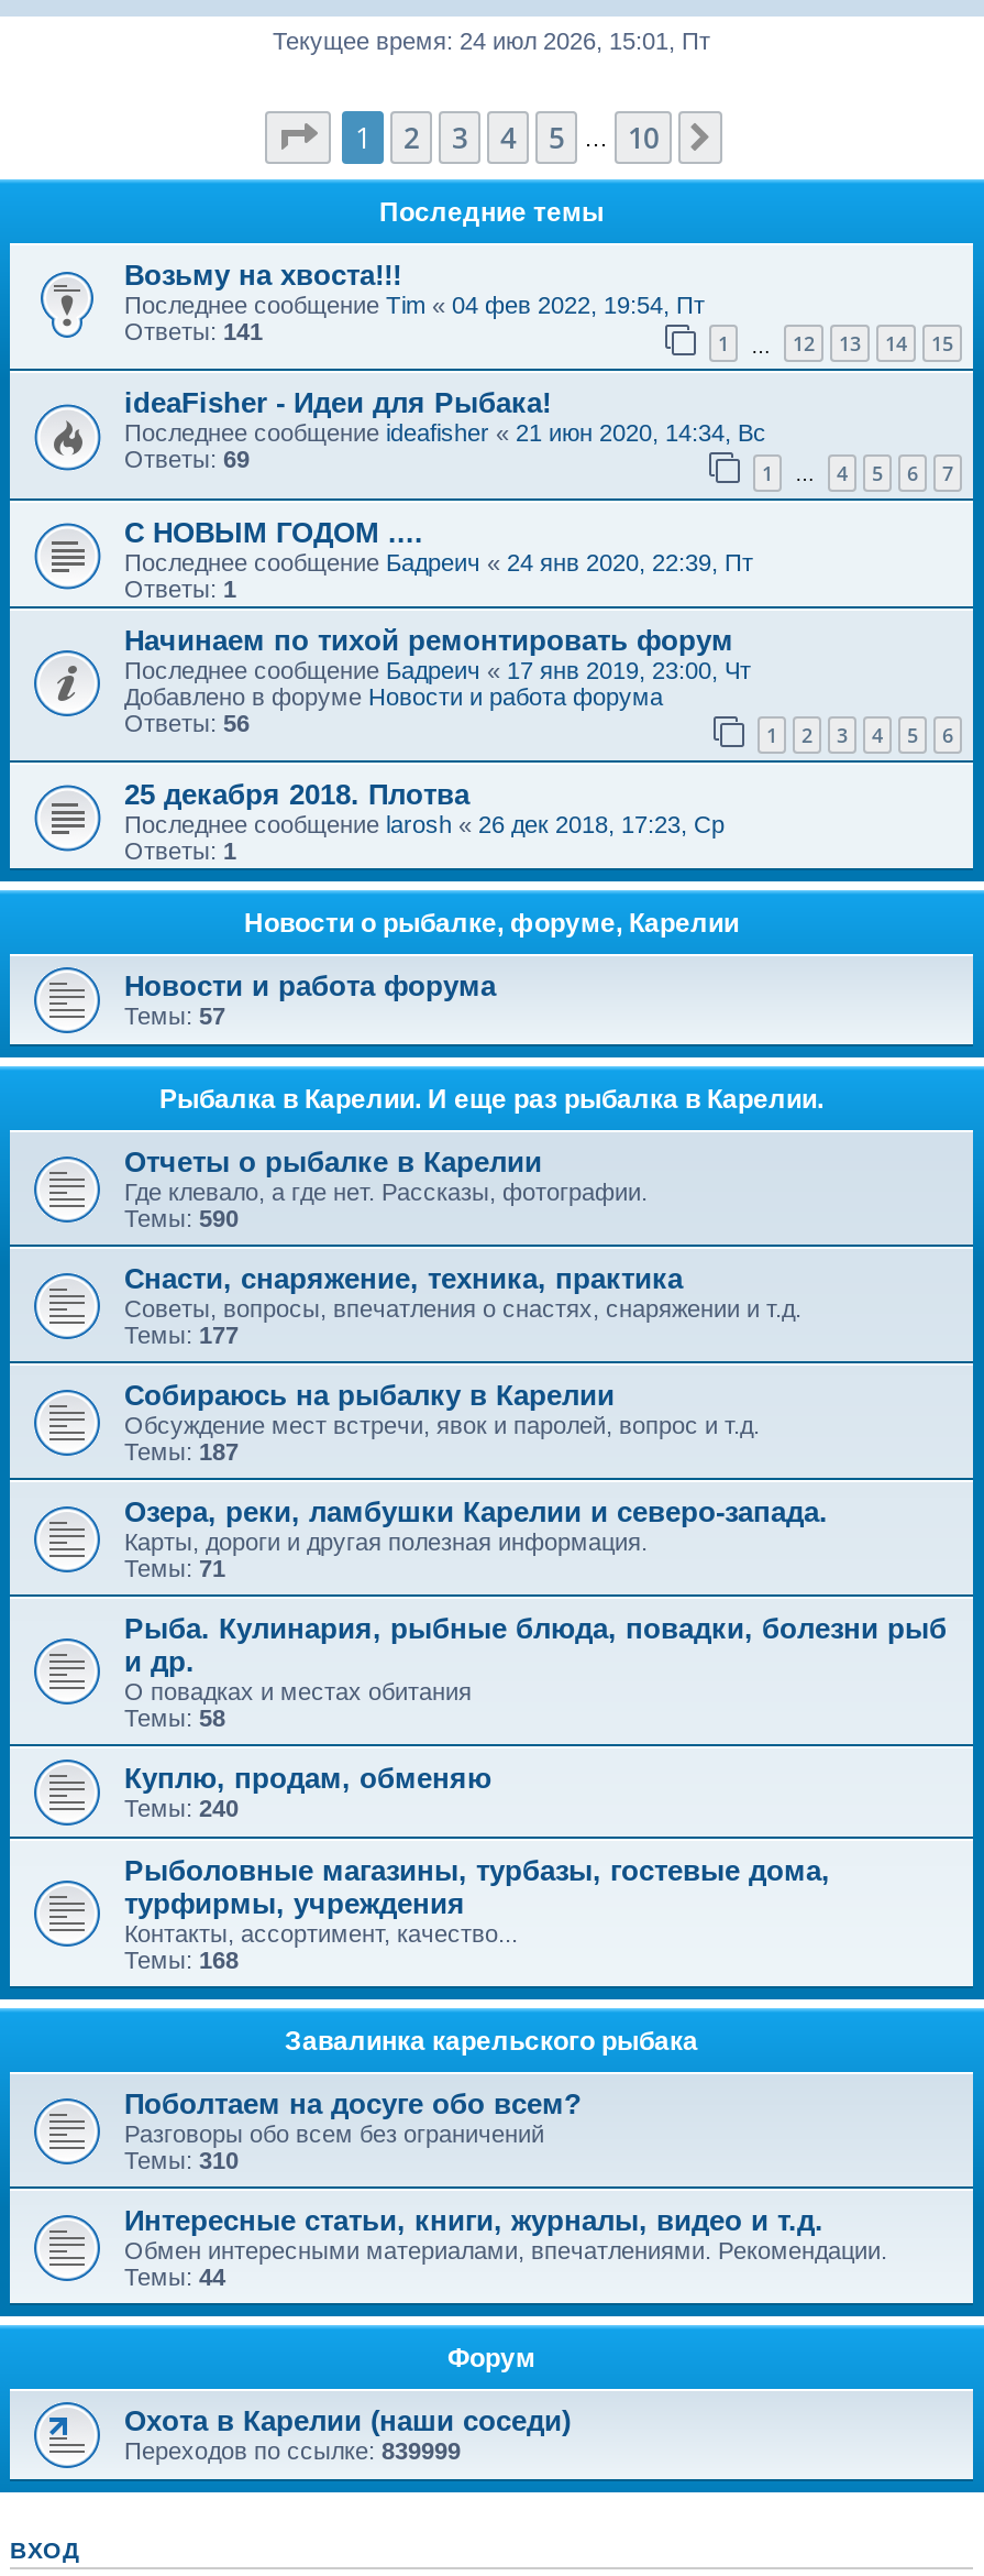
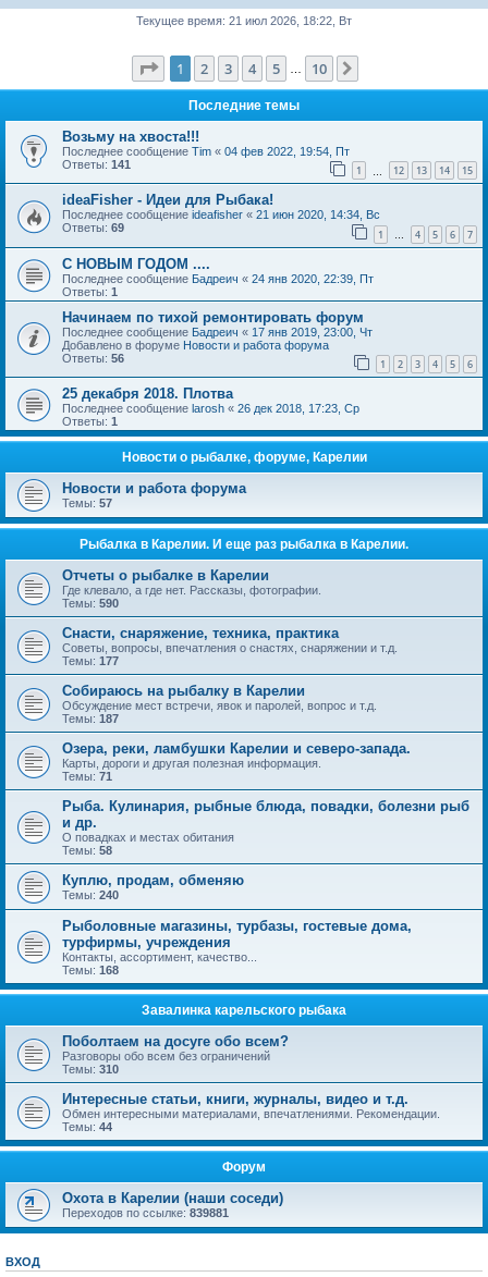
- Текущее время: 24 июл 2026, 15:01, Пт
+ Текущее время: 21 июл 2026, 18:22, Вт

- Переходов по ссылке:839999
+ Переходов по ссылке:839881
